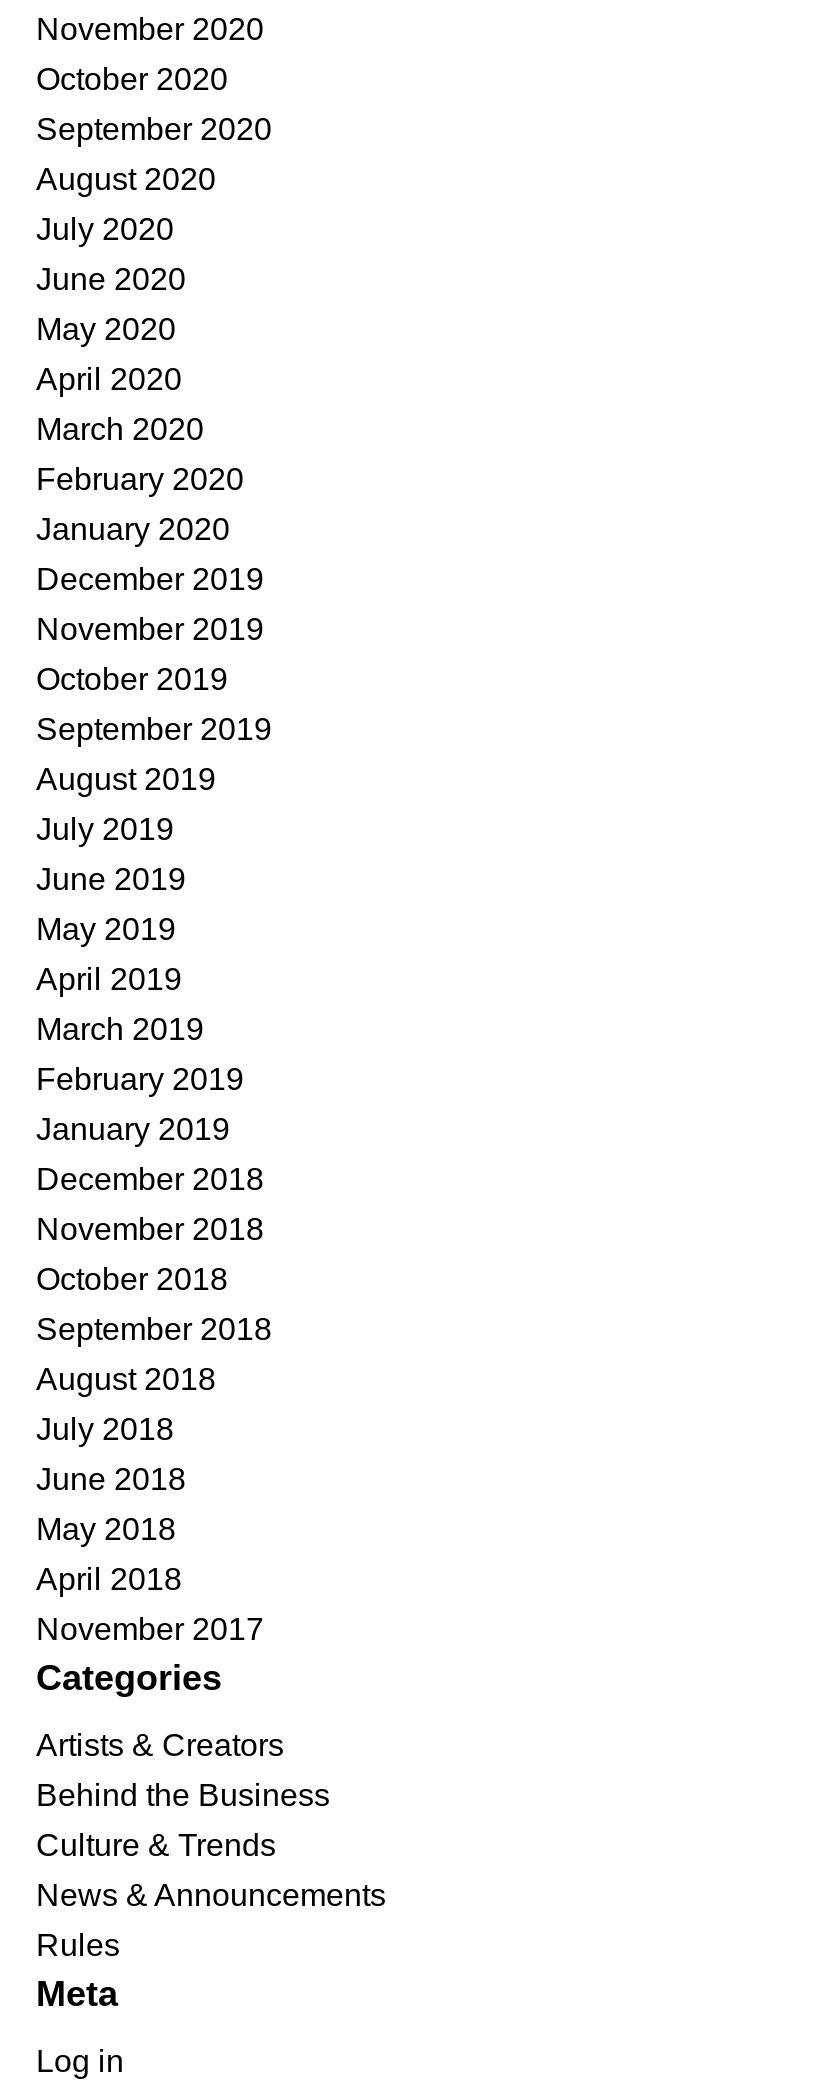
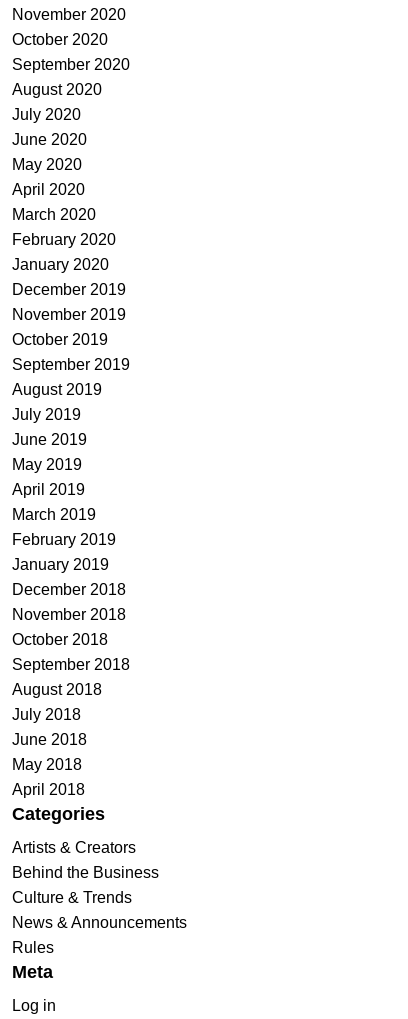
- November 2017
